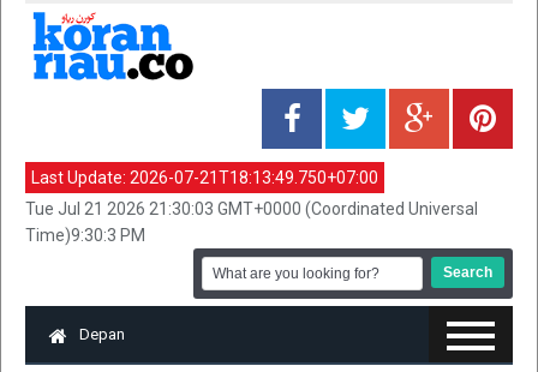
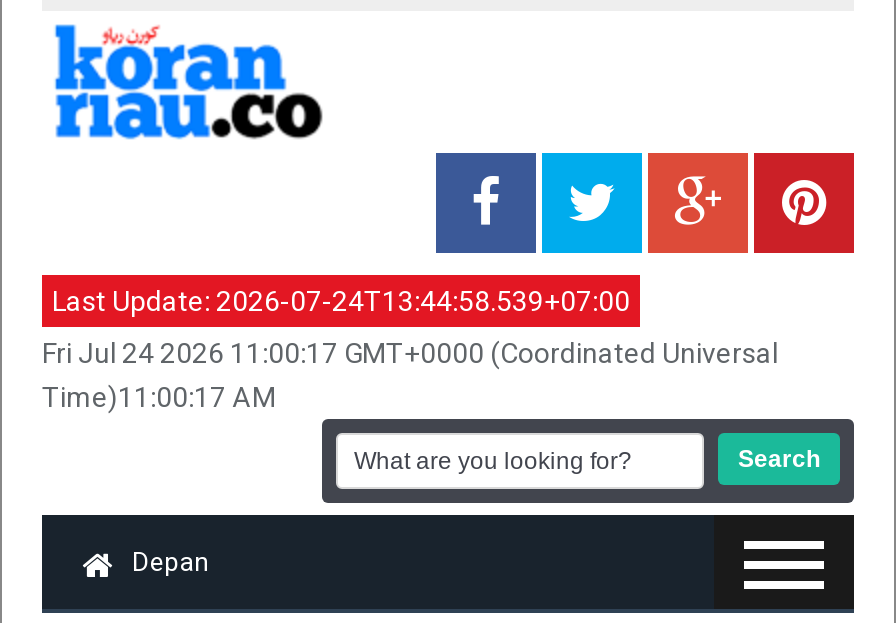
- Last Update: 2026-07-21T18:13:49.750+07:00
+ Last Update: 2026-07-24T13:44:58.539+07:00

- Tue Jul 21 2026 21:30:03 GMT+0000 (Coordinated Universal
- Time)9:30:3 PM
+ Fri Jul 24 2026 11:00:17 GMT+0000 (Coordinated Universal
+ Time)11:00:17 AM
